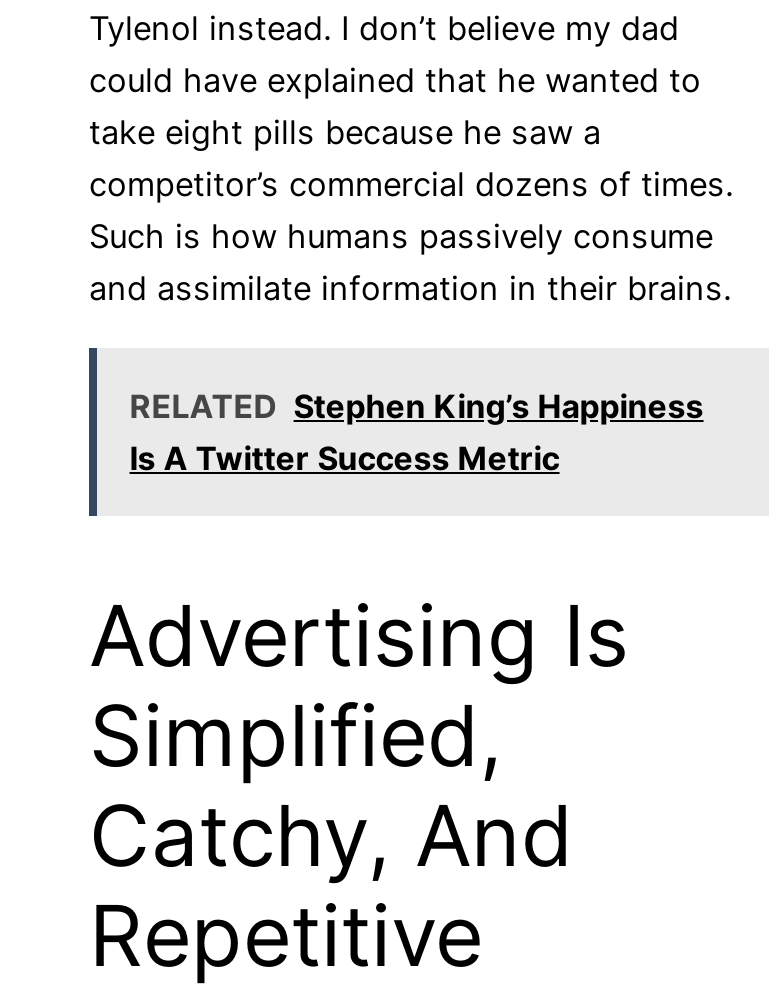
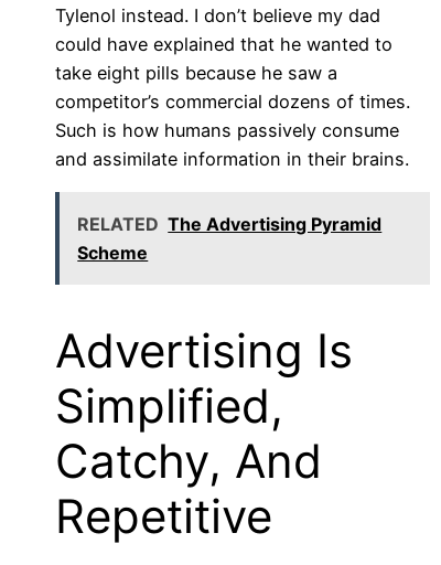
- RELATED Stephen King’s Happiness
- Is A Twitter Success Metric
+ RELATED The Advertising Pyramid
+ Scheme
